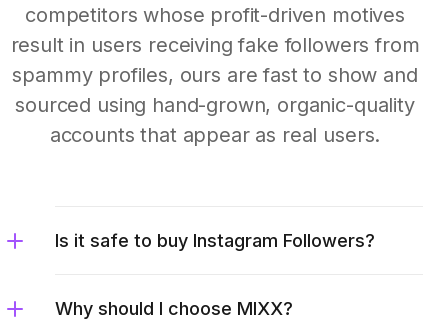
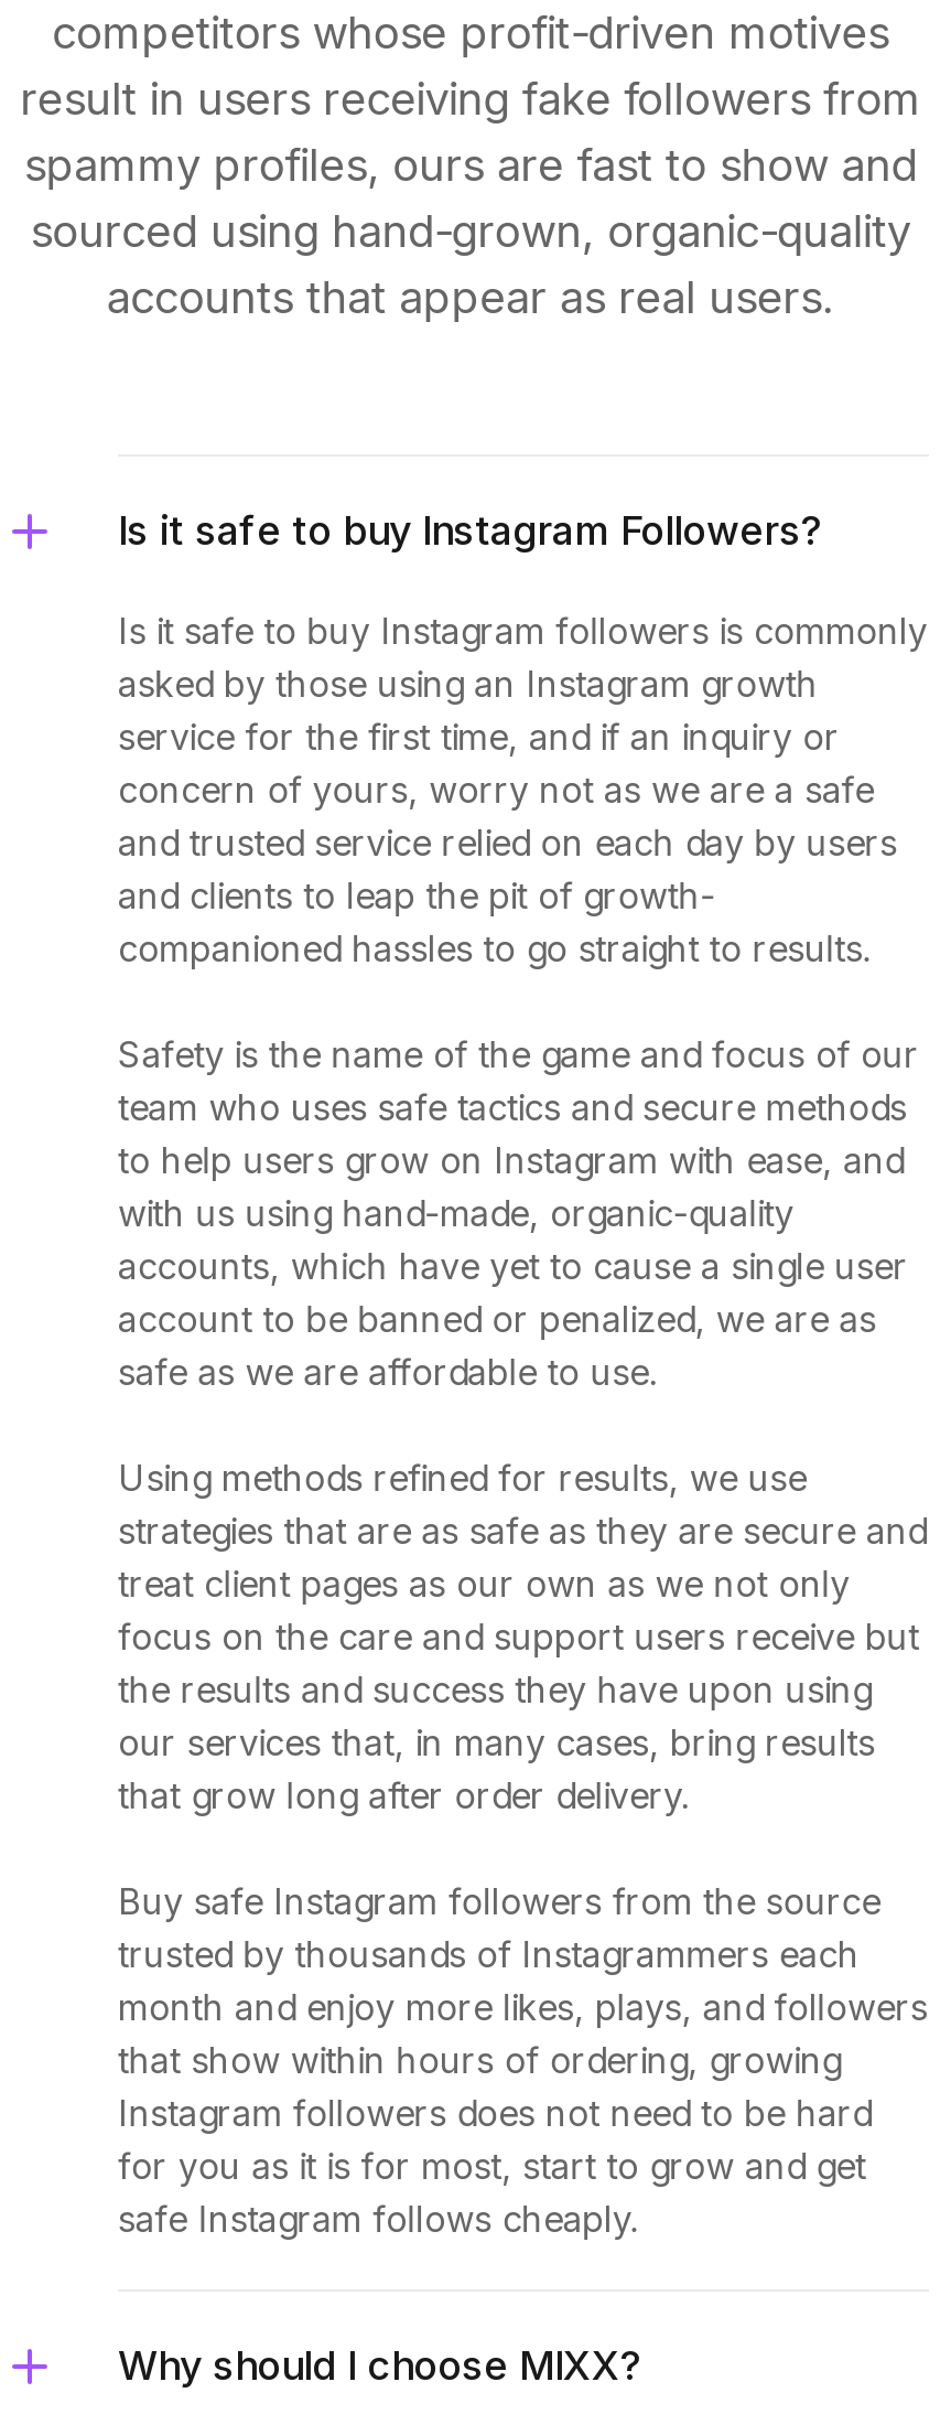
+ Is it safe to buy Instagram followers is commonly
+ asked by those using an Instagram growth
+ service for the first time, and if an inquiry or
+ concern of yours, worry not as we are a safe
+ and trusted service relied on each day by users
+ and clients to leap the pit of growth-
+ companioned hassles to go straight to results.
+ Safety is the name of the game and focus of our
+ team who uses safe tactics and secure methods
+ to help users grow on Instagram with ease, and
+ with us using hand-made, organic-quality
+ accounts, which have yet to cause a single user
+ account to be banned or penalized, we are as
+ safe as we are affordable to use.
+ Using methods refined for results, we use
+ strategies that are as safe as they are secure and
+ treat client pages as our own as we not only
+ focus on the care and support users receive but
+ the results and success they have upon using
+ our services that, in many cases, bring results
+ that grow long after order delivery.
+ Buy safe Instagram followers from the source
+ trusted by thousands of Instagrammers each
+ month and enjoy more likes, plays, and followers
+ that show within hours of ordering, growing
+ Instagram followers does not need to be hard
+ for you as it is for most, start to grow and get
+ safe Instagram follows cheaply.
